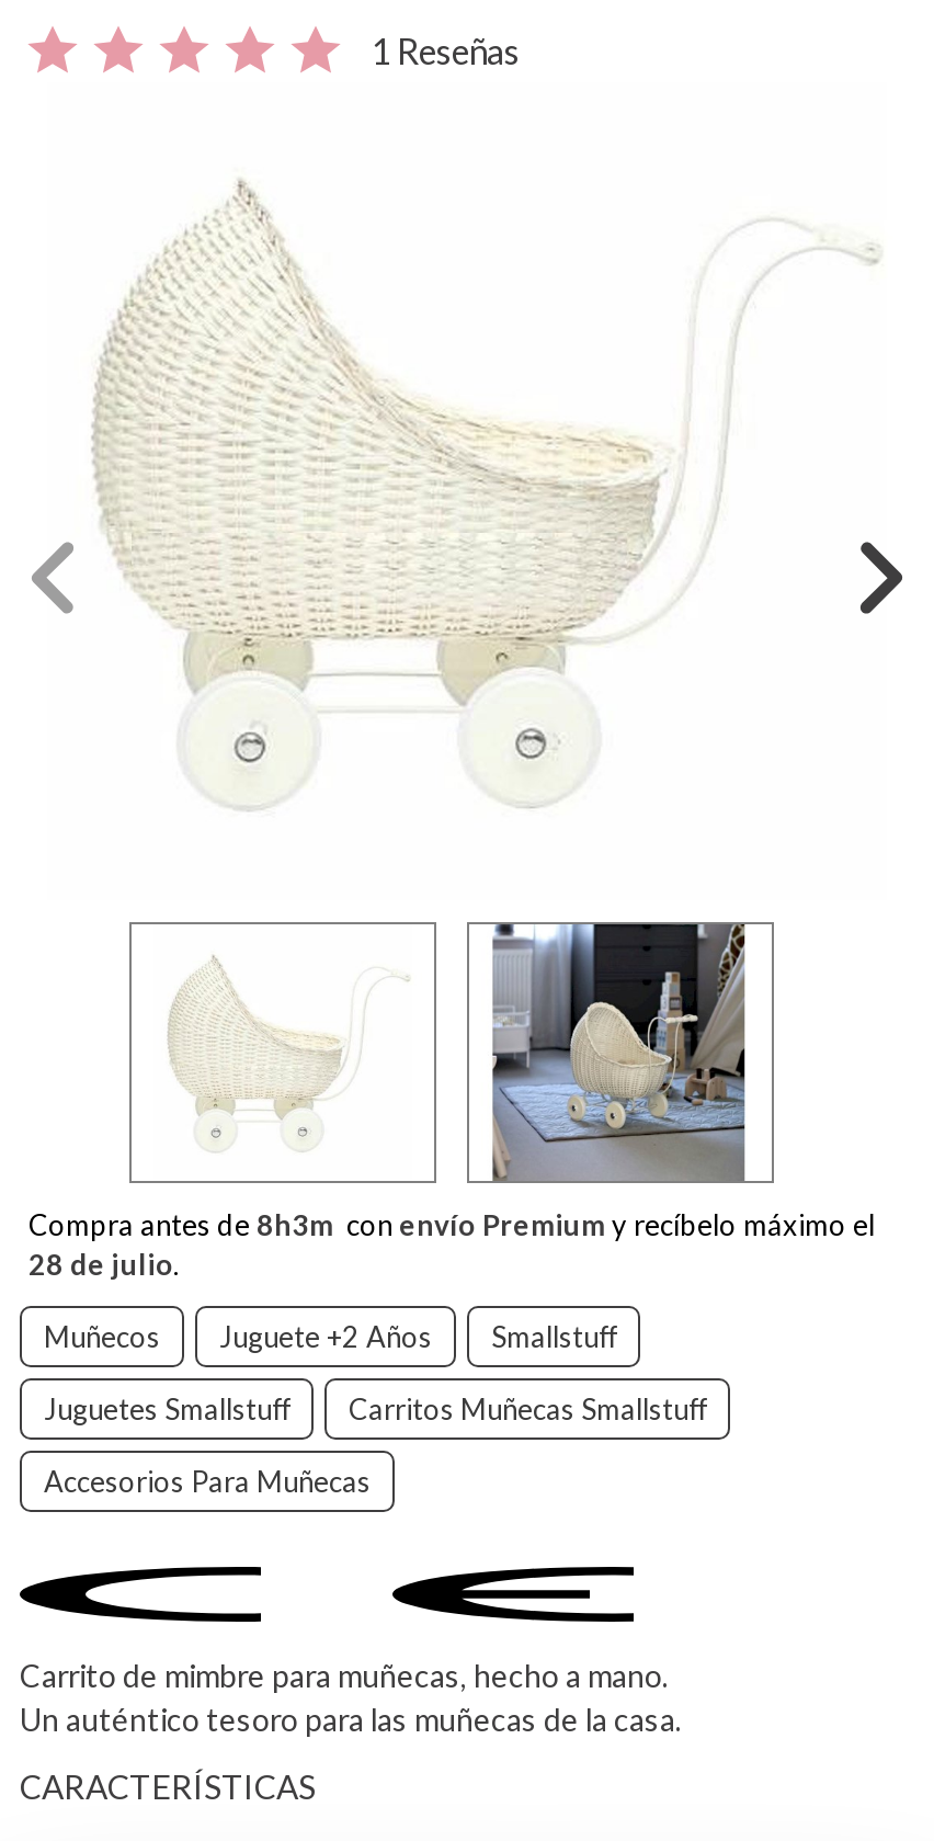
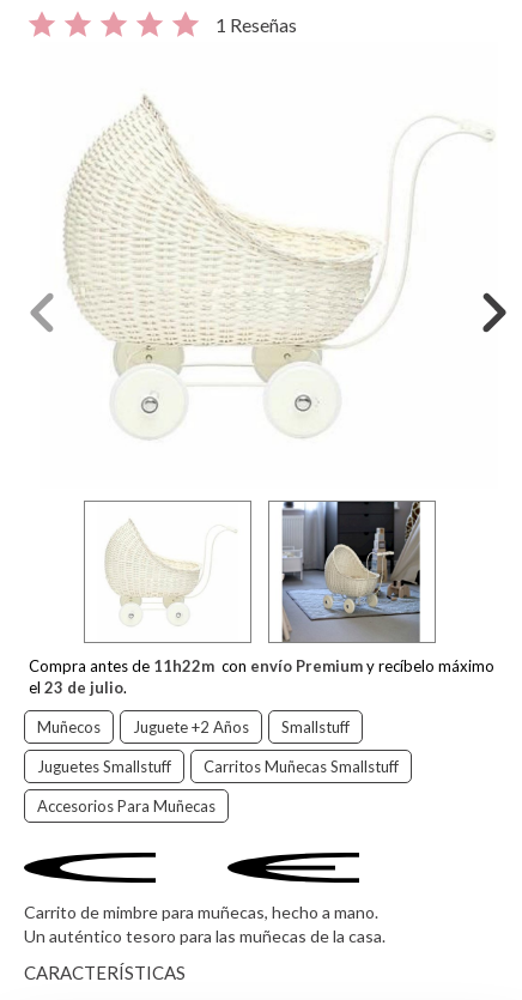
- Compra antes de 8h3m con envío Premium y recíbelo máximo el
- 28 de julio.
+ Compra antes de 11 h22m con envío Premium y recíbelo máximo
+ el 23 de julio.
